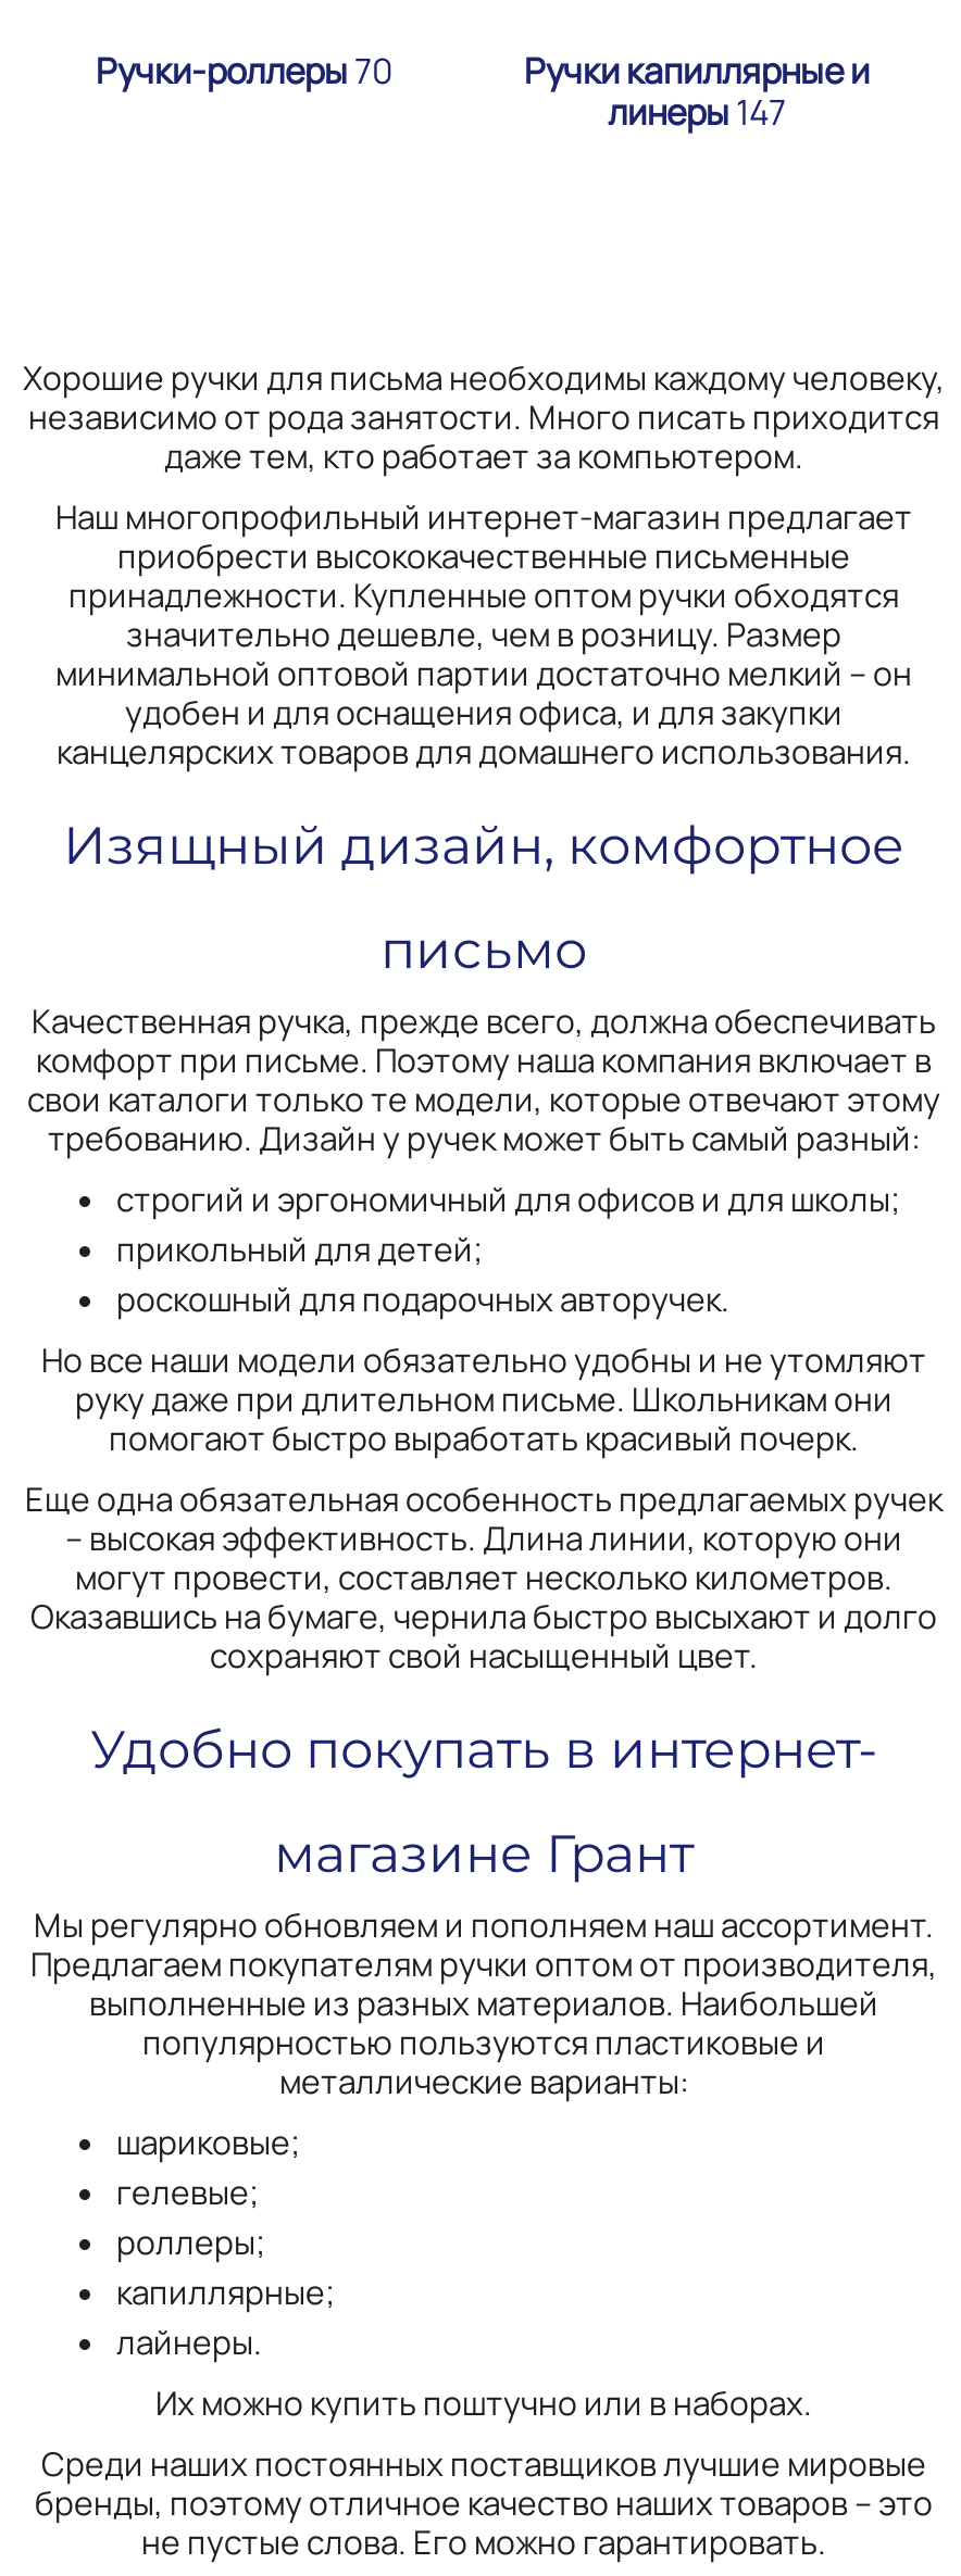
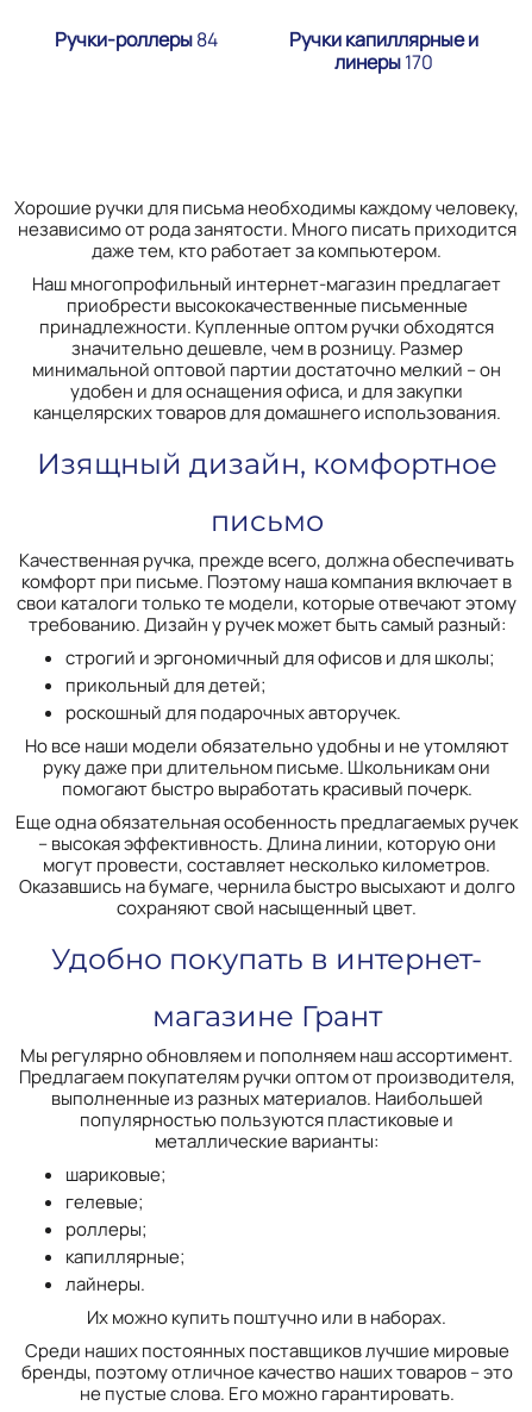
- Ручки-роллеры 70
+ Ручки-роллеры 84

- линеры 147
+ линеры 170
